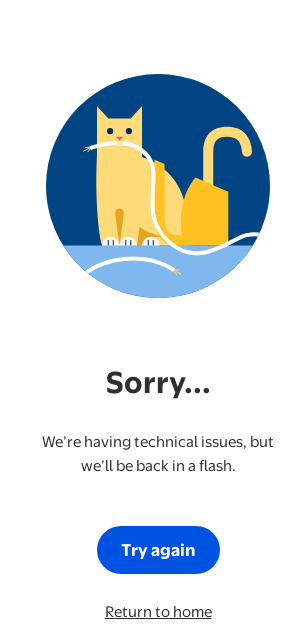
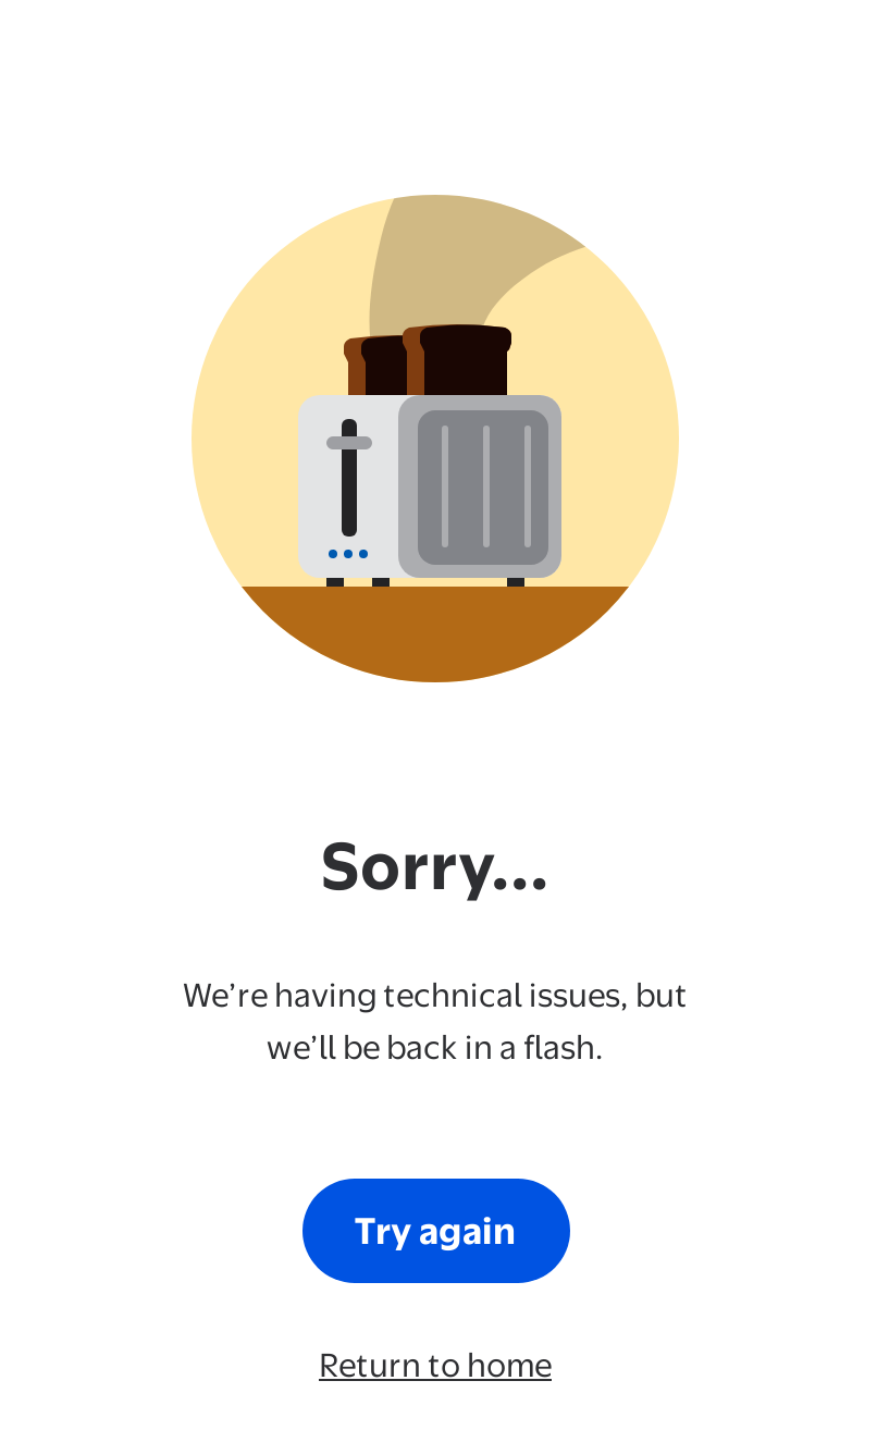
- [image]
+ [image]
